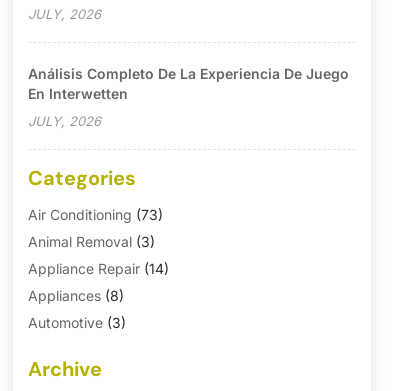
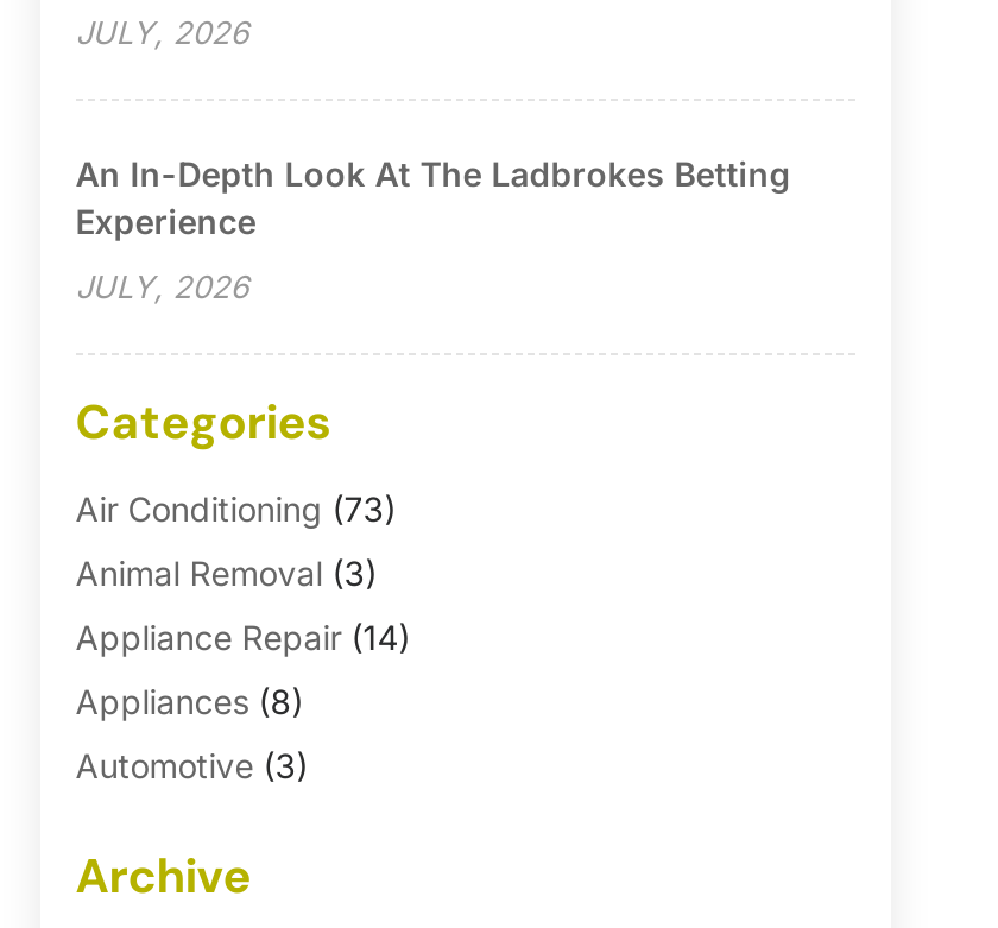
- Análisis Completo De La Experiencia De Juego
- En Interwetten
+ An In-Depth Look At The Ladbrokes Betting
+ Experience
